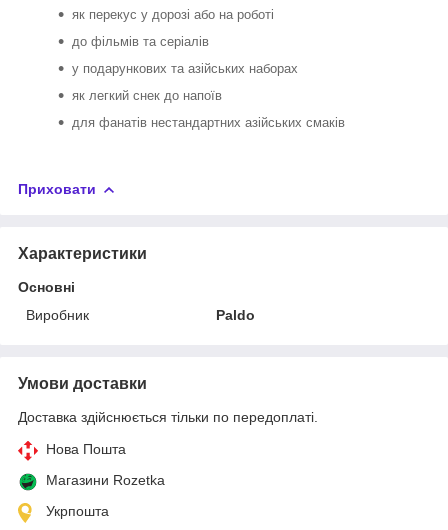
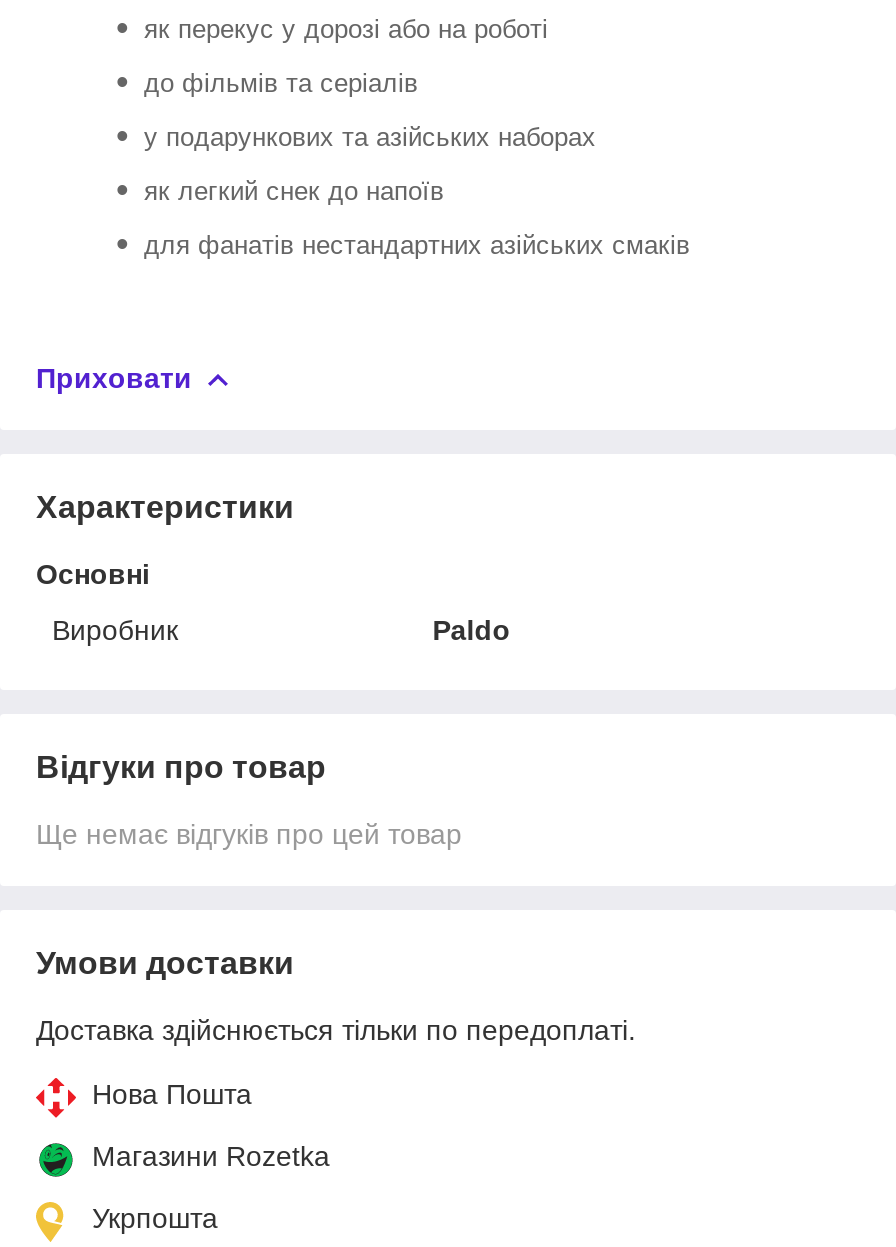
+ Відгуки про товар
+ Ще немає відгуків про цей товар
